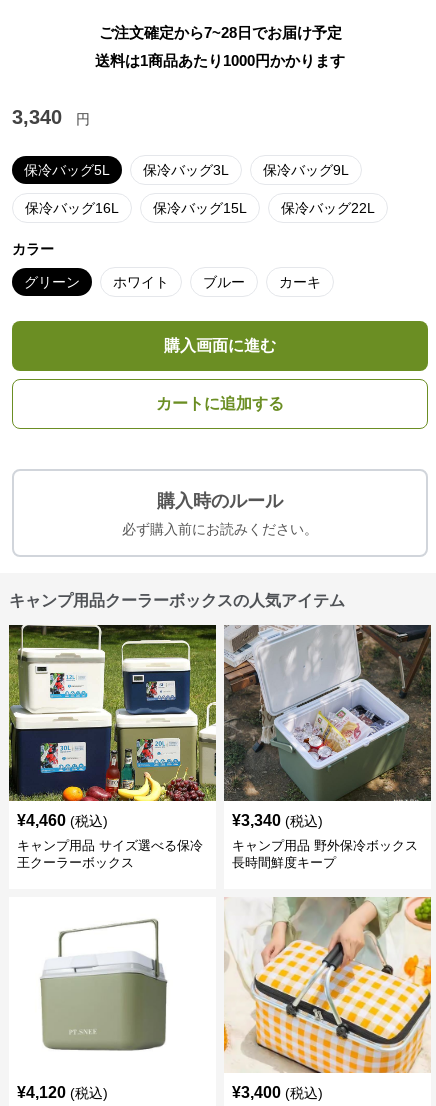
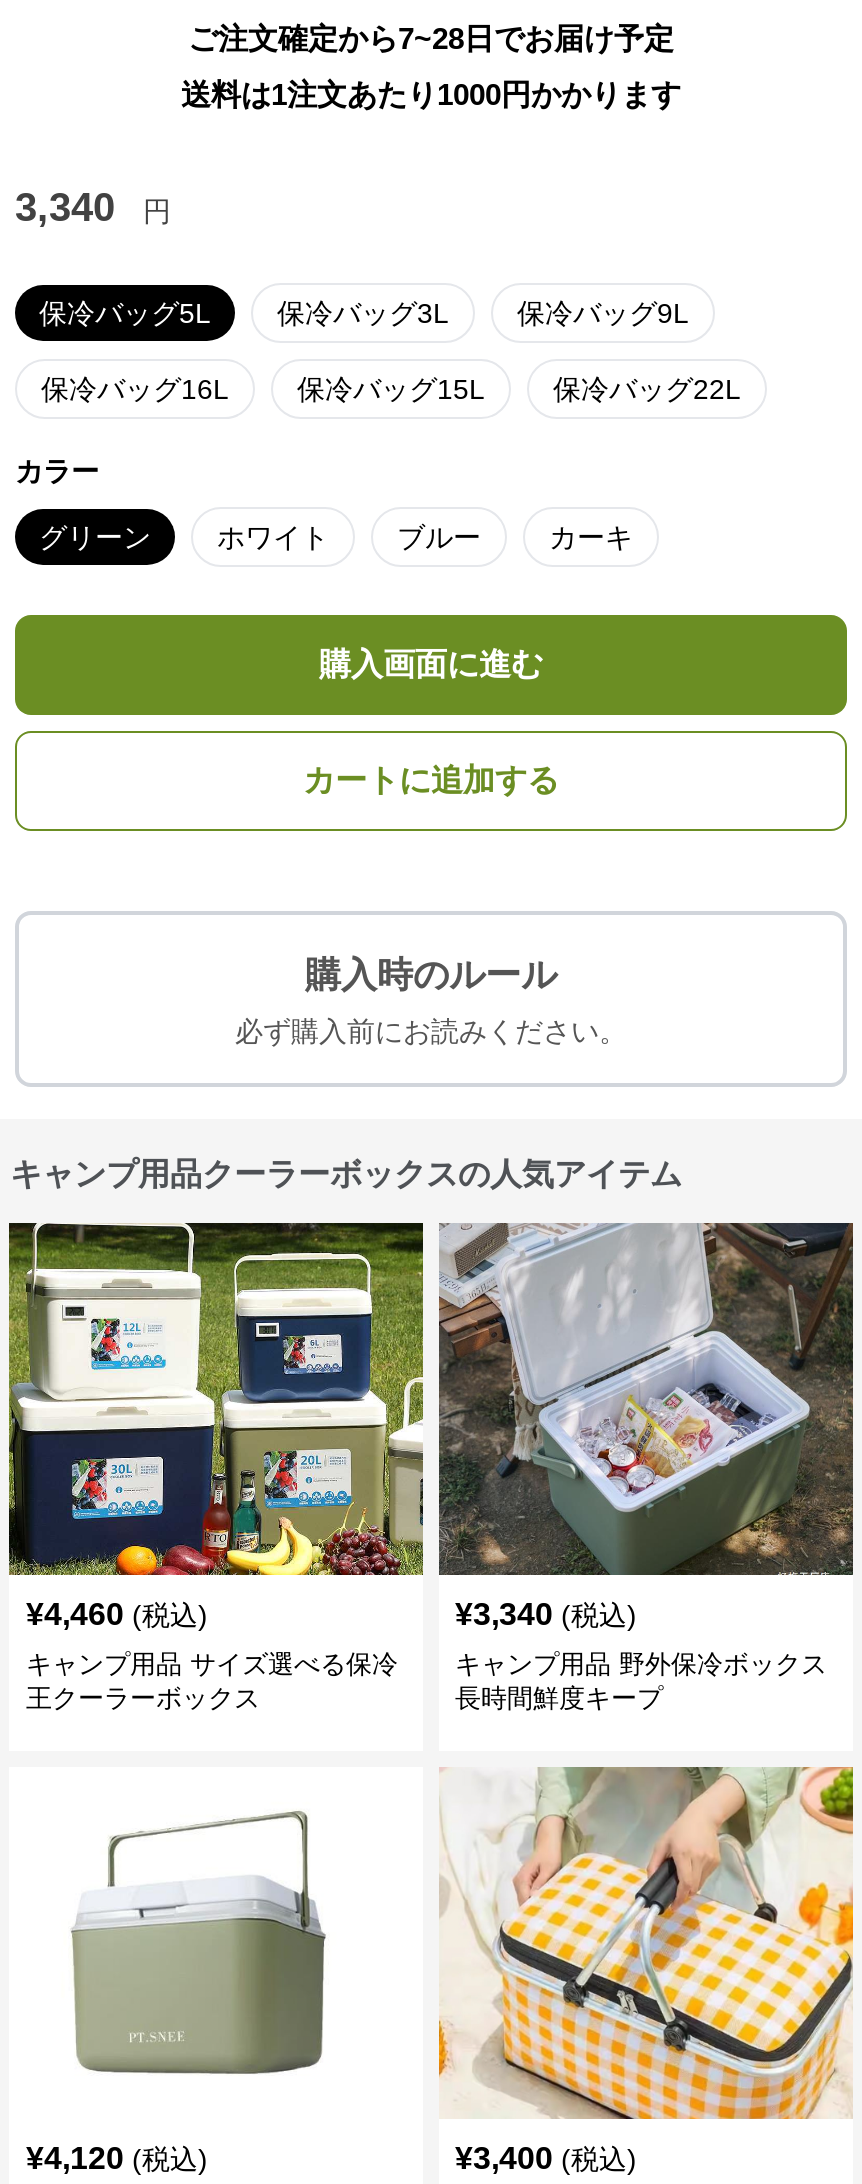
- 送料は1商品あたり1000円かかります
+ 送料は1注文あたり1000円かかります
